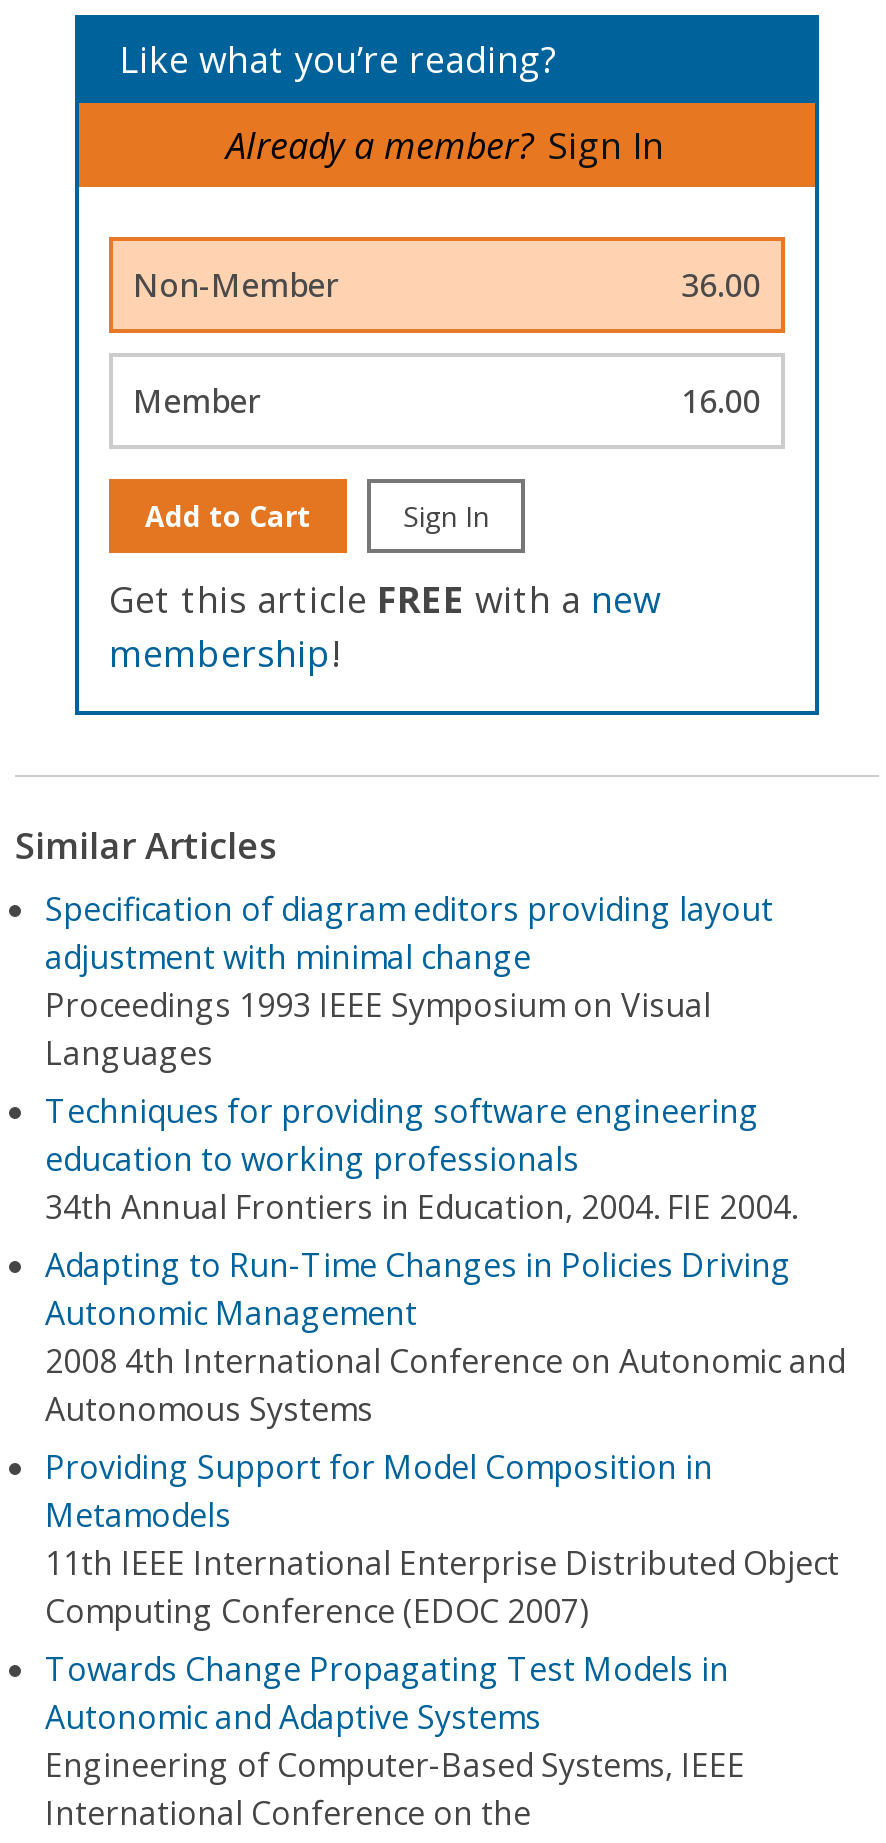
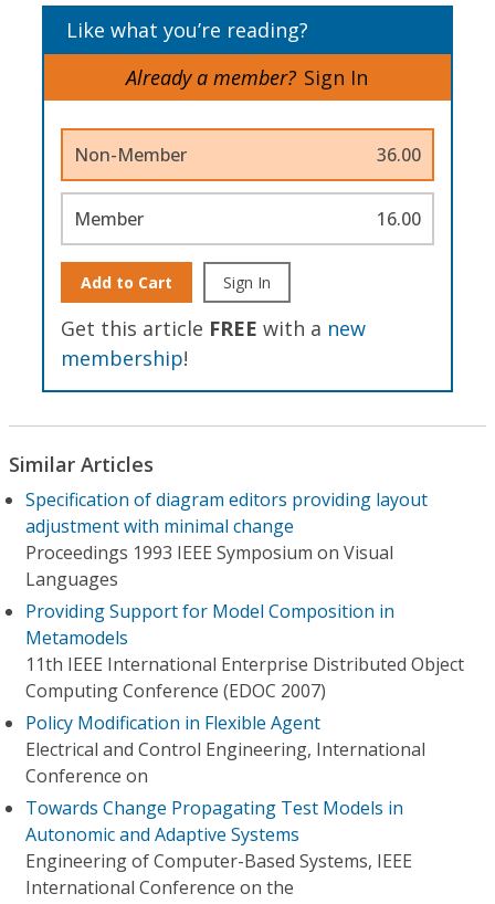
- Techniques for providing software engineering
- education to working professionals
- 34th Annual Frontiers in Education, 2004. FIE 2004.
- Adapting to Run-Time Changes in Policies Driving
- Autonomic Management
- 2008 4th International Conference on Autonomic and
- Autonomous Systems

moved up: Providing Support for Model Composition in | Metamodels | 11th IEEE International Enterprise Distributed Object | Computing Conference (EDOC 2007)

+ Policy Modification in Flexible Agent
+ Electrical and Control Engineering, International
+ Conference on
